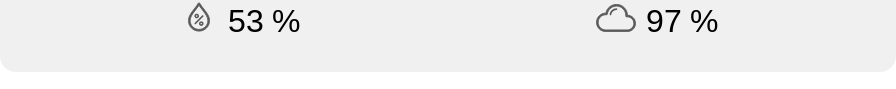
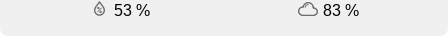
- 97 %
+ 83 %
